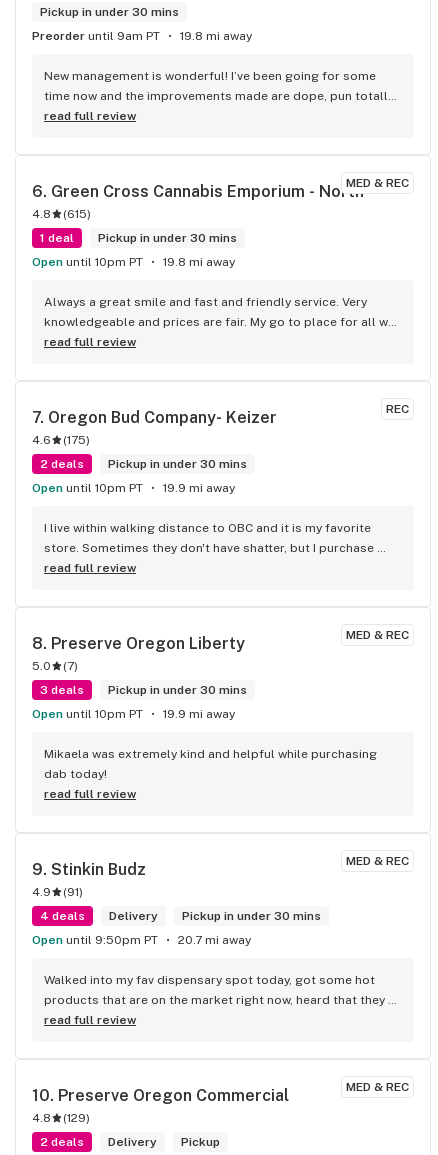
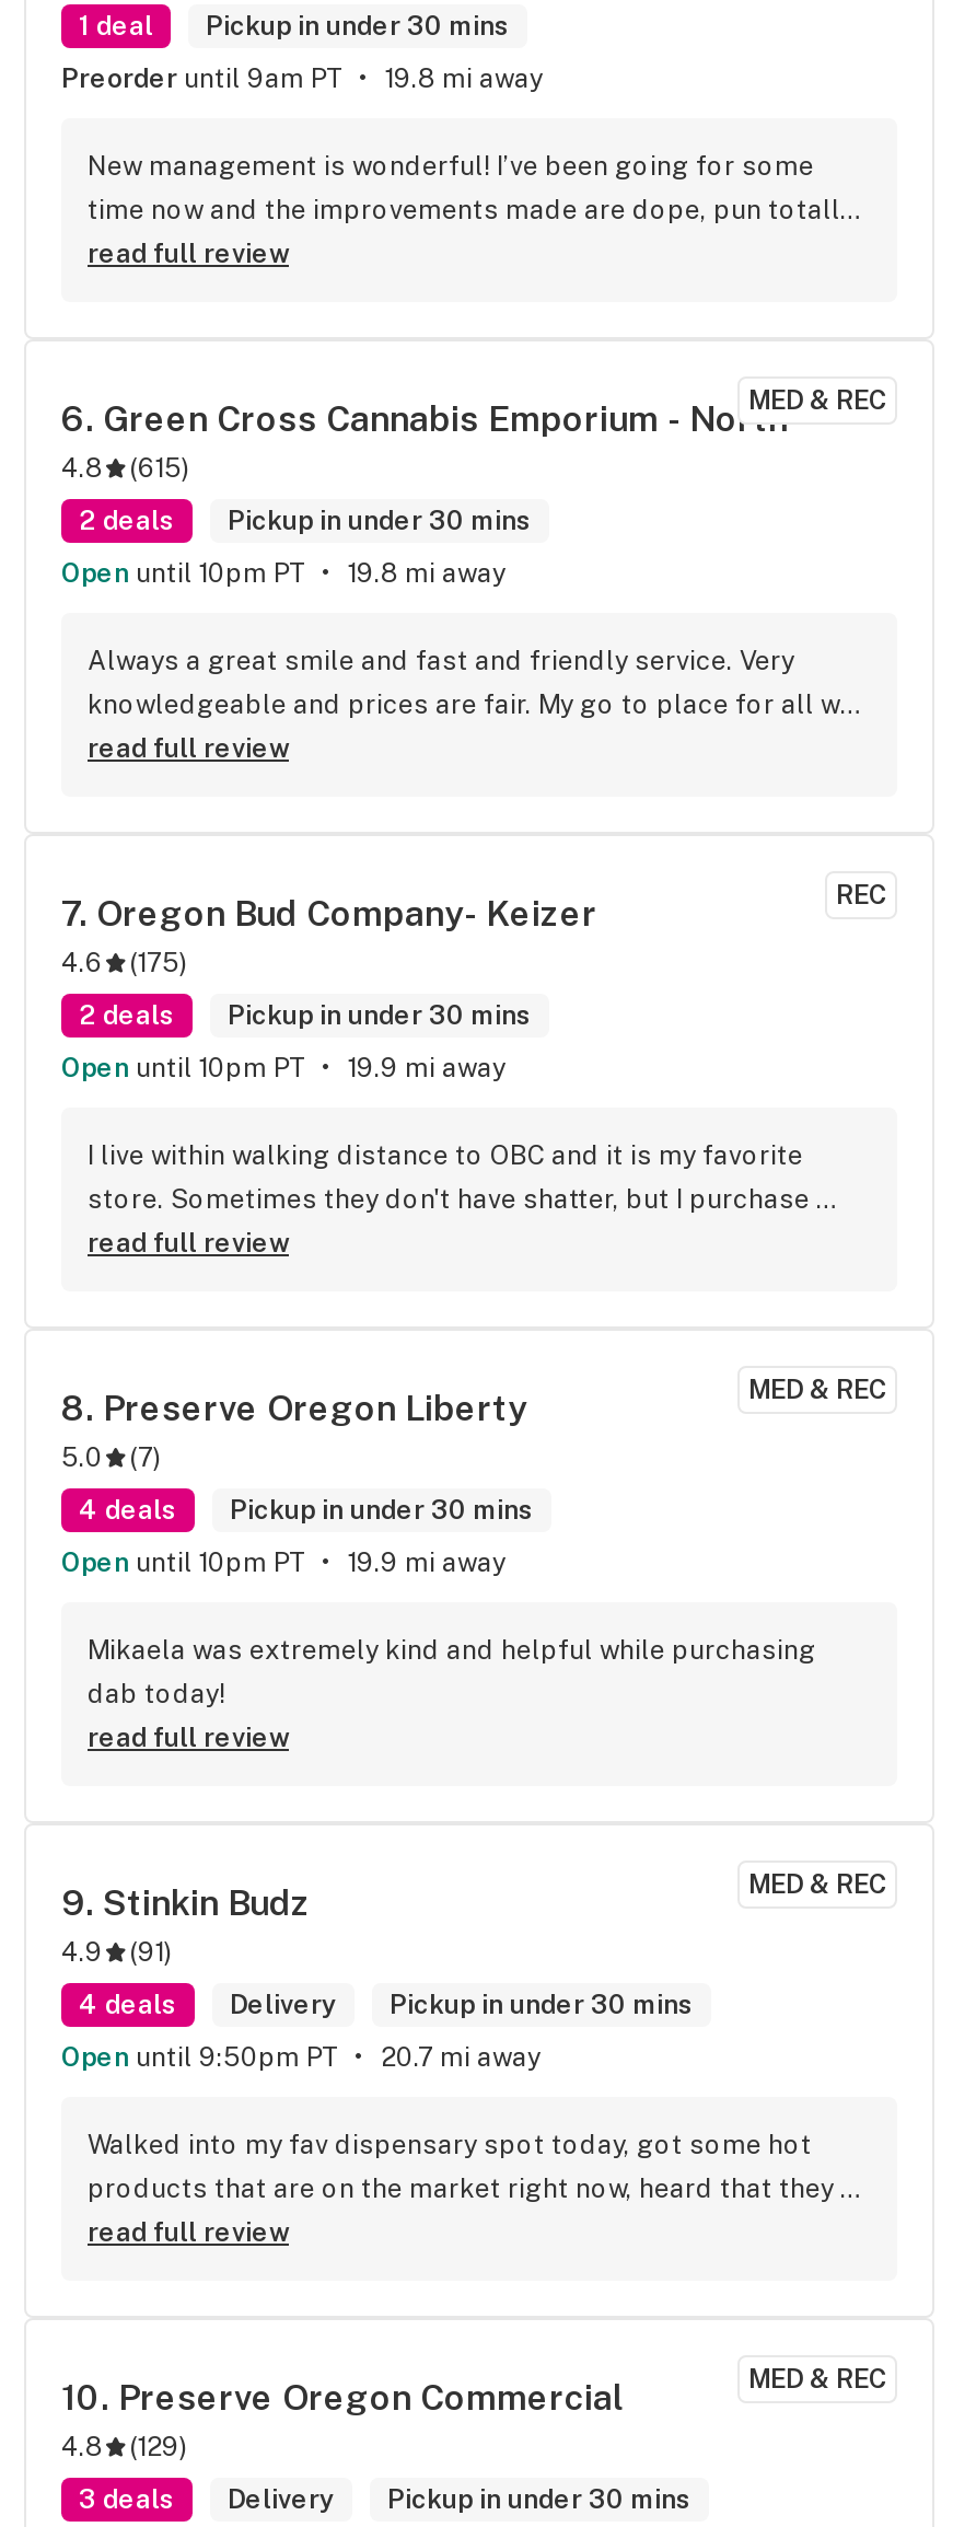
+ 1 deal

- 1 deal Pickup in under 30 mins
+ 2 deals Pickup in under 30 mins

- 3 deals Pickup in under 30 mins
+ 4 deals Pickup in under 30 mins

- 2 deals
+ 3 deals

- Pickup
+ Pickup in under 30 mins
